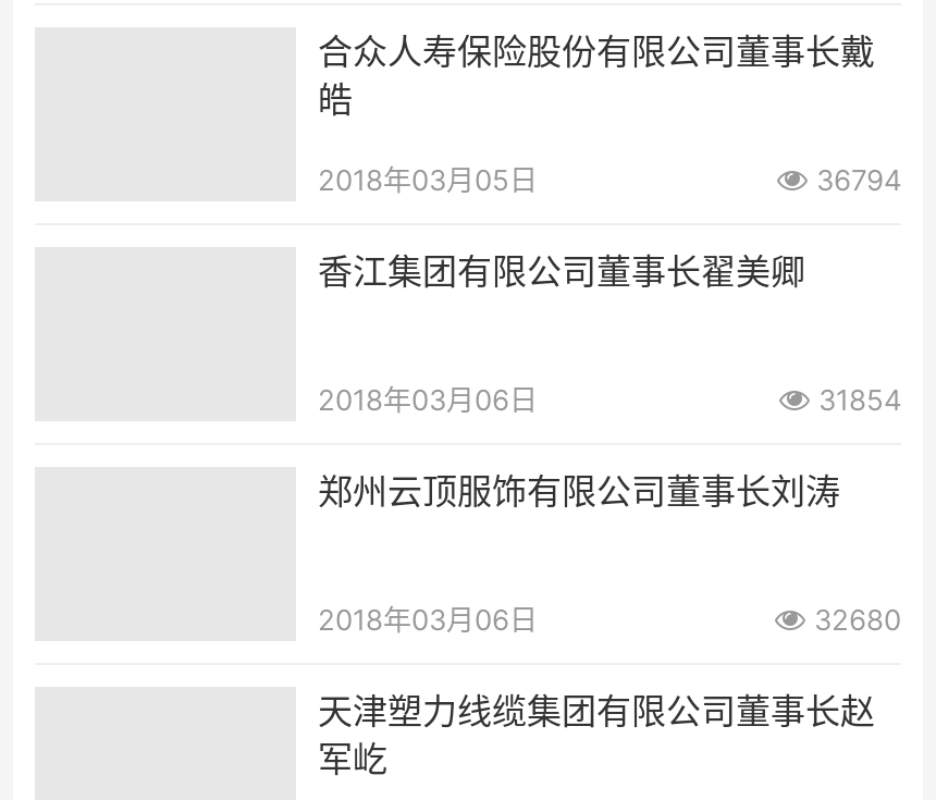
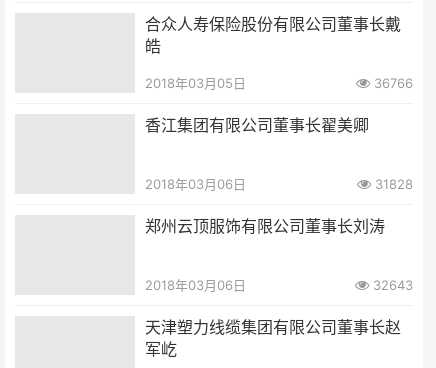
- 36794
+ 36766

- 31854
+ 31828

- 32680
+ 32643
